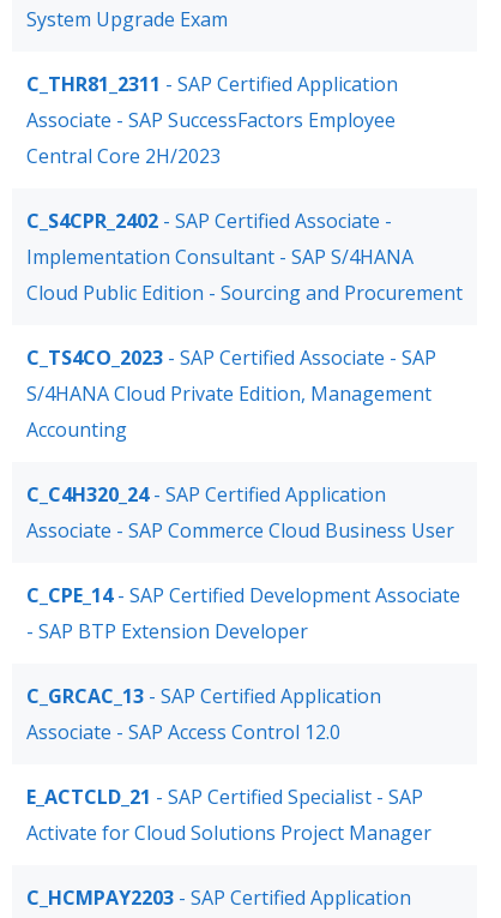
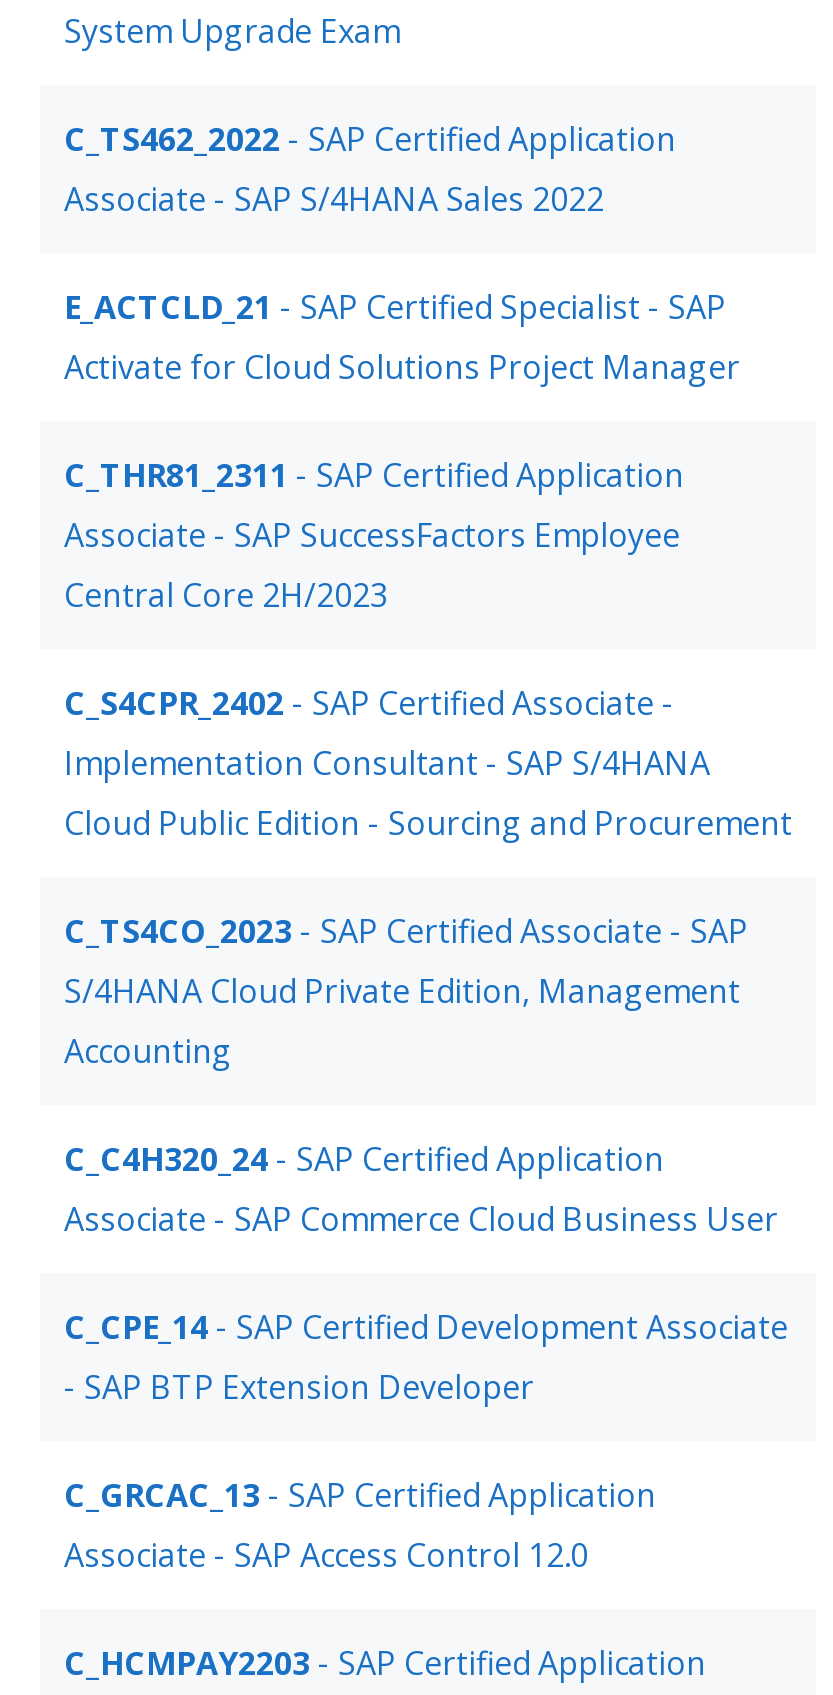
+ C_TS462_2022 - SAP Certified Application
+ Associate - SAP S/4HANA Sales 2022

moved down: C_THR81_2311 - SAP Certified Application | Associate - SAP SuccessFactors Employee | Central Core 2H/2023 | ... | C_GRCAC_13 - SAP Certified Application | Associate - SAP Access Control 12.0

moved up: E_ACTCLD_21 - SAP Certified Specialist - SAP | Activate for Cloud Solutions Project Manager
